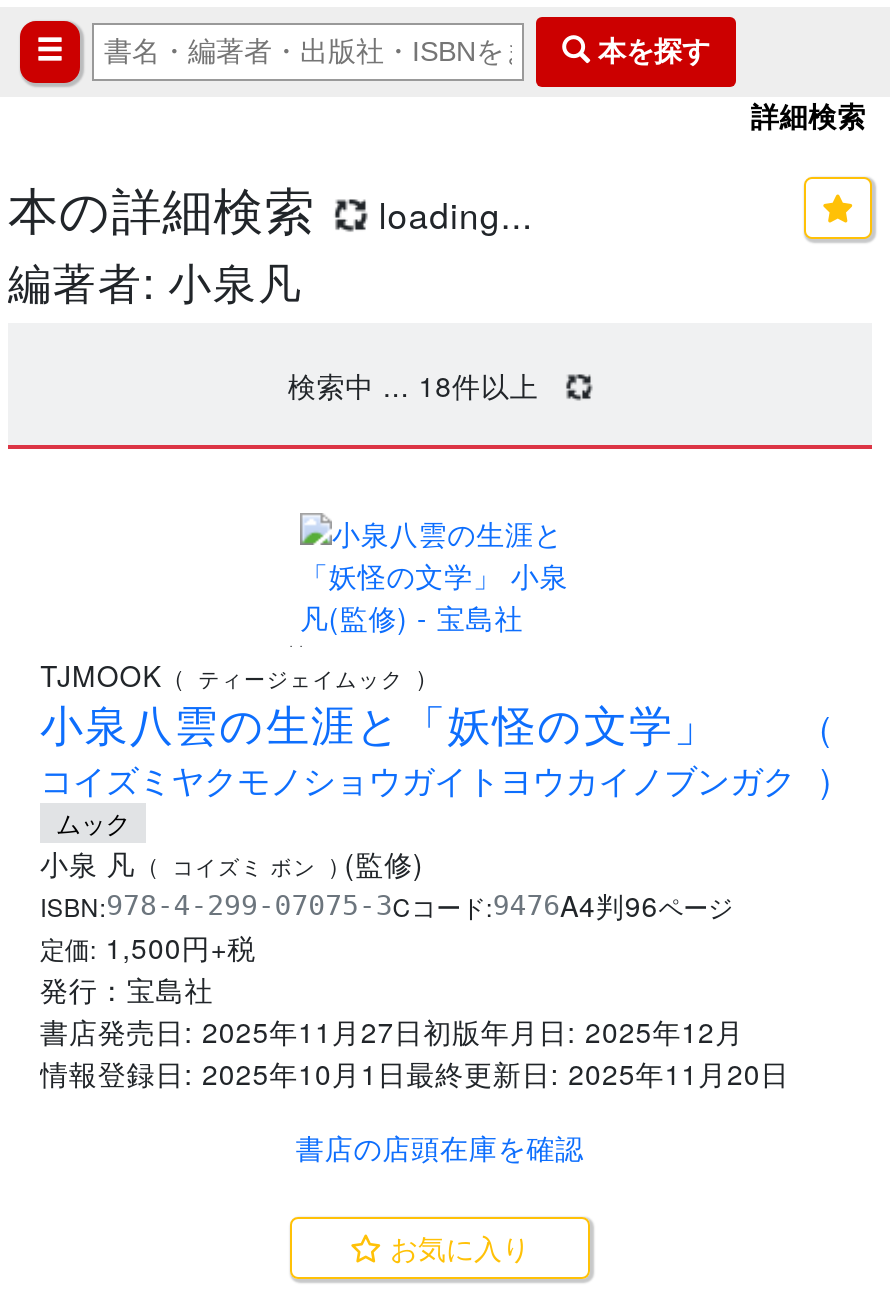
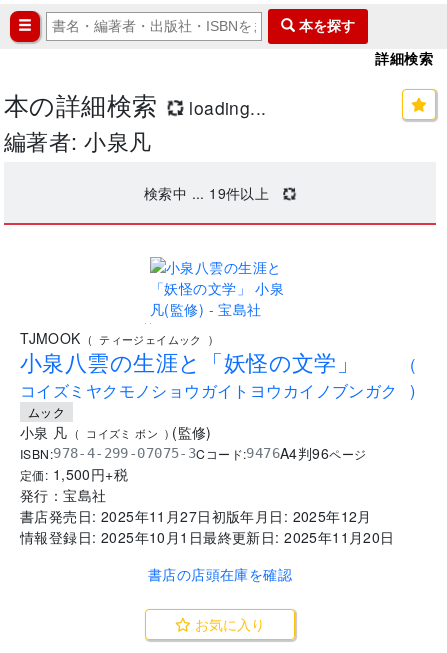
- 検索中 ... 18件以上
+ 検索中 ... 19件以上
